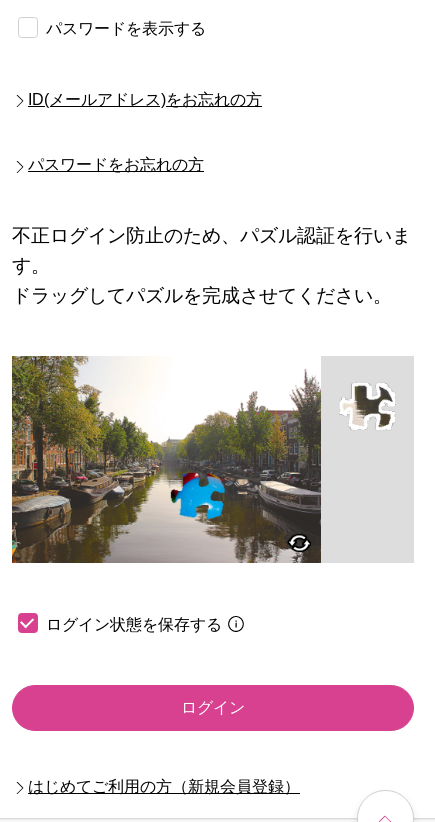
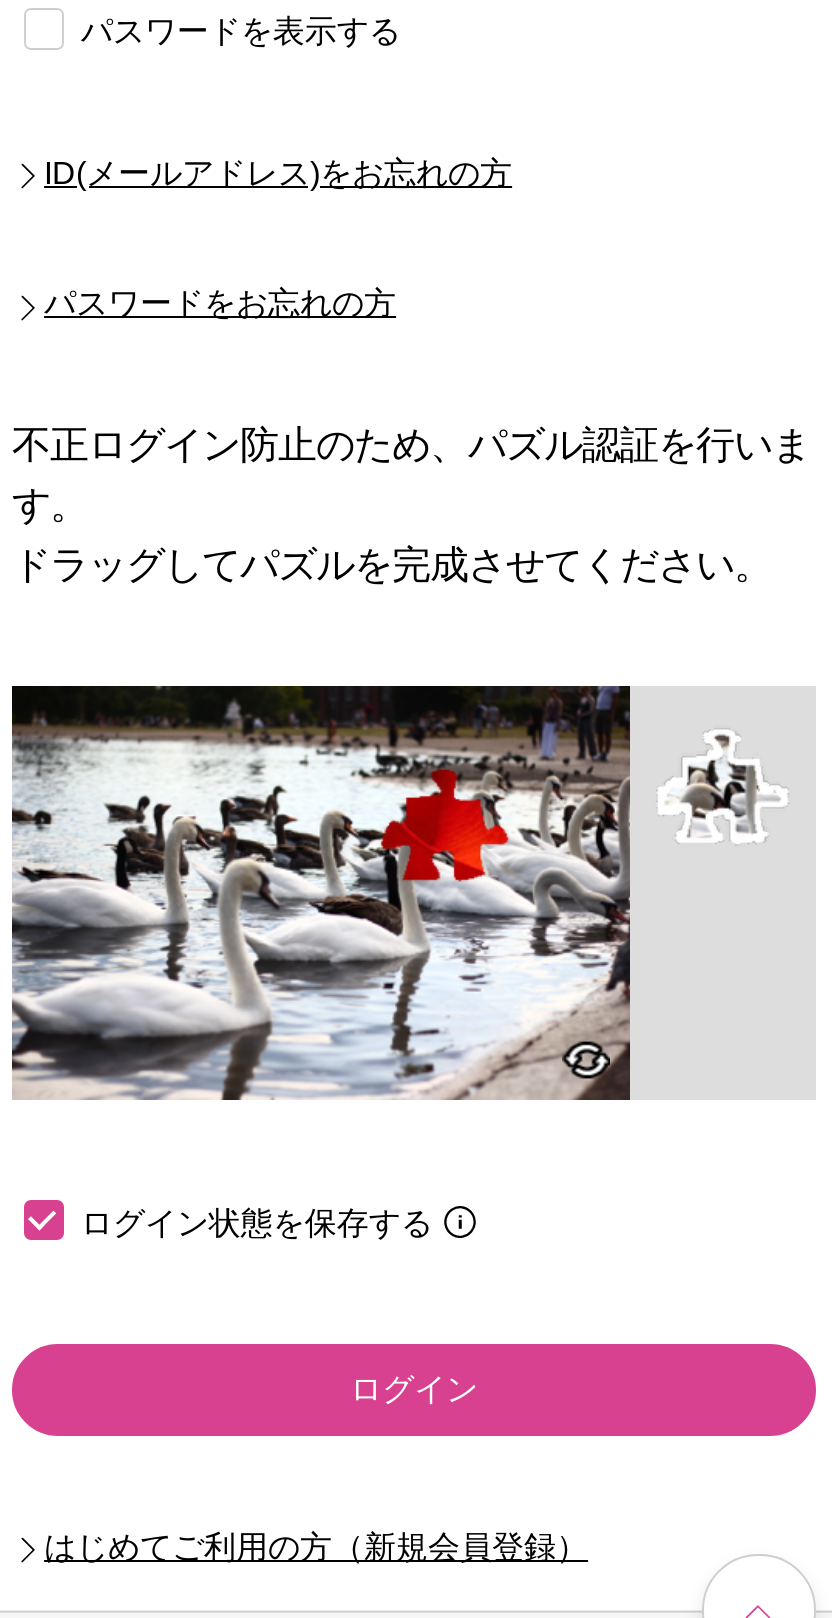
- [image]
+ [image]

- [image]
+ [image]
